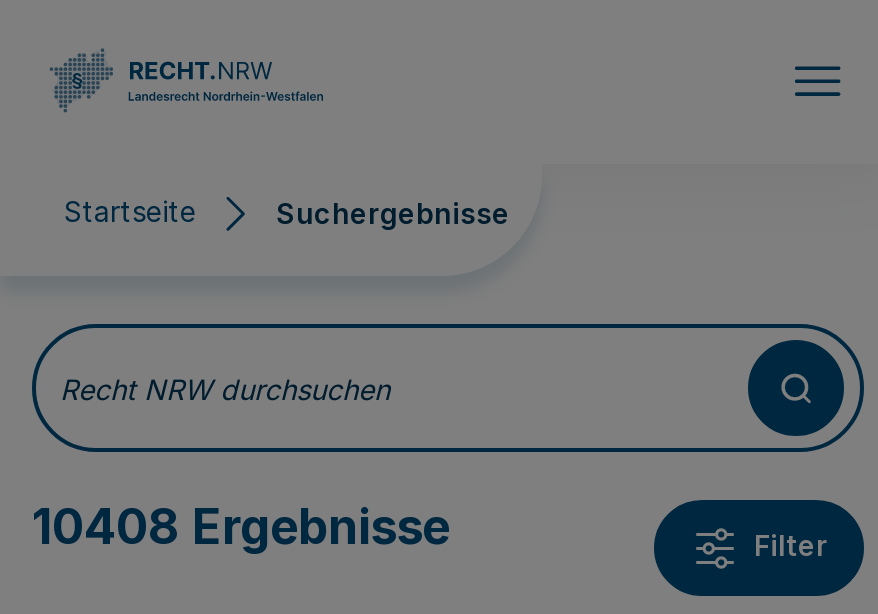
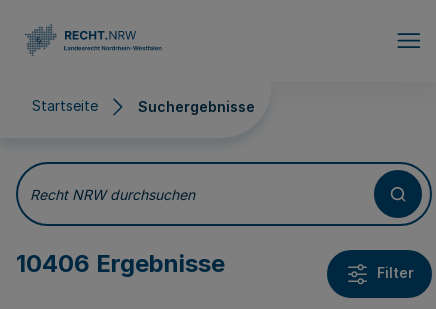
- 10408 Ergebnisse
+ 10406 Ergebnisse
